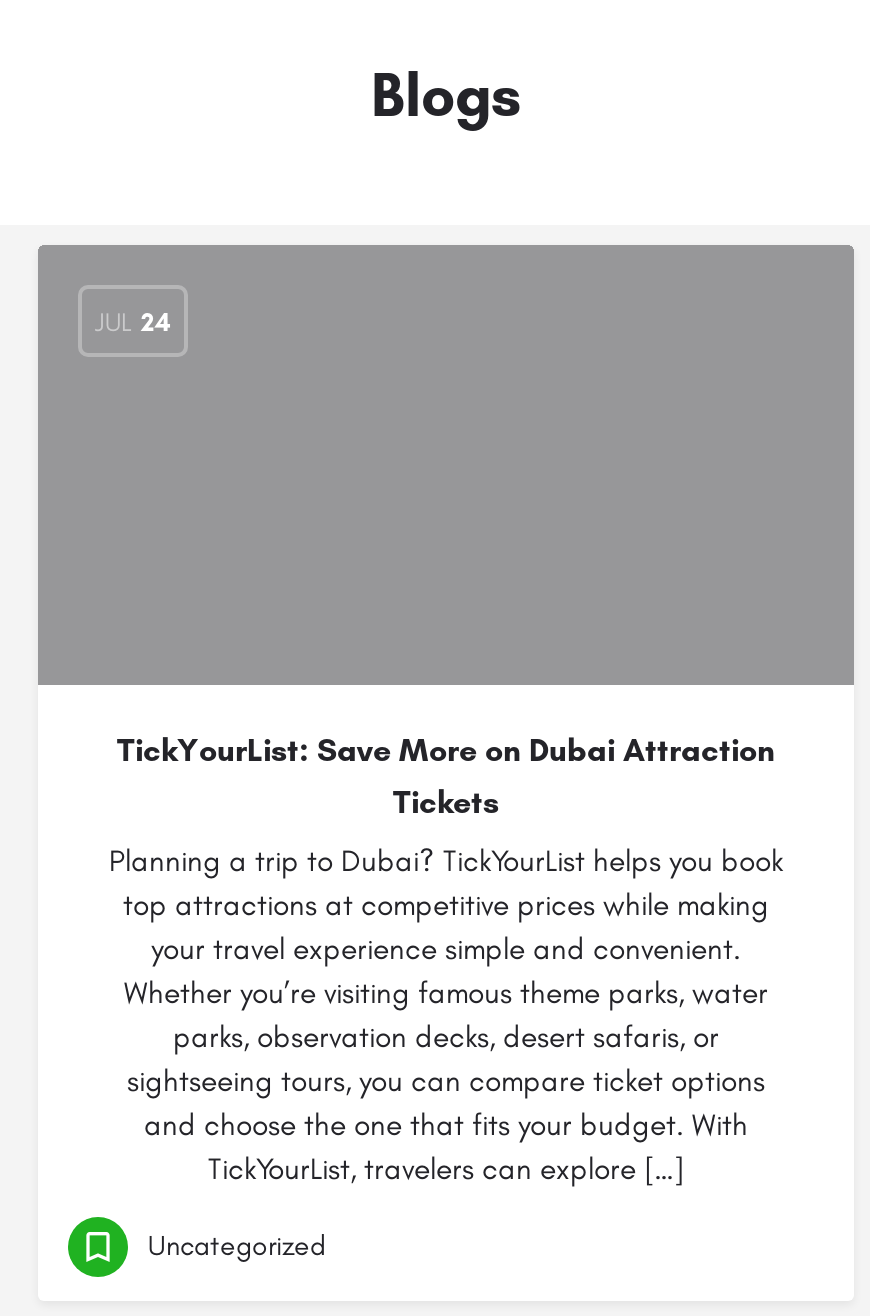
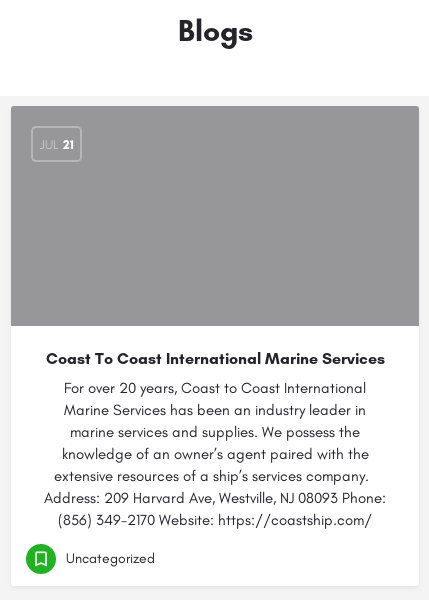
- JUL 24
+ JUL 21

- TickYourList: Save More on Dubai Attraction
- Tickets
+ Coast To Coast International Marine Services

- Planning a trip to Dubai? TickYourList helps you book
- top attractions at competitive prices while making
- your travel experience simple and convenient.
- Whether you’re visiting famous theme parks, water
- parks, observation decks, desert safaris, or
- sightseeing tours, you can compare ticket options
- and choose the one that fits your budget. With
- TickYourList, travelers can explore […]
+ For over 20 years, Coast to Coast International
+ Marine Services has been an industry leader in
+ marine services and supplies. We possess the
+ knowledge of an owner’s agent paired with the
+ extensive resources of a ship’s services company.
+ Address: 209 Harvard Ave, Westville, NJ 08093 Phone:
+ (856) 349-2170 Website: https://coastship.com/
